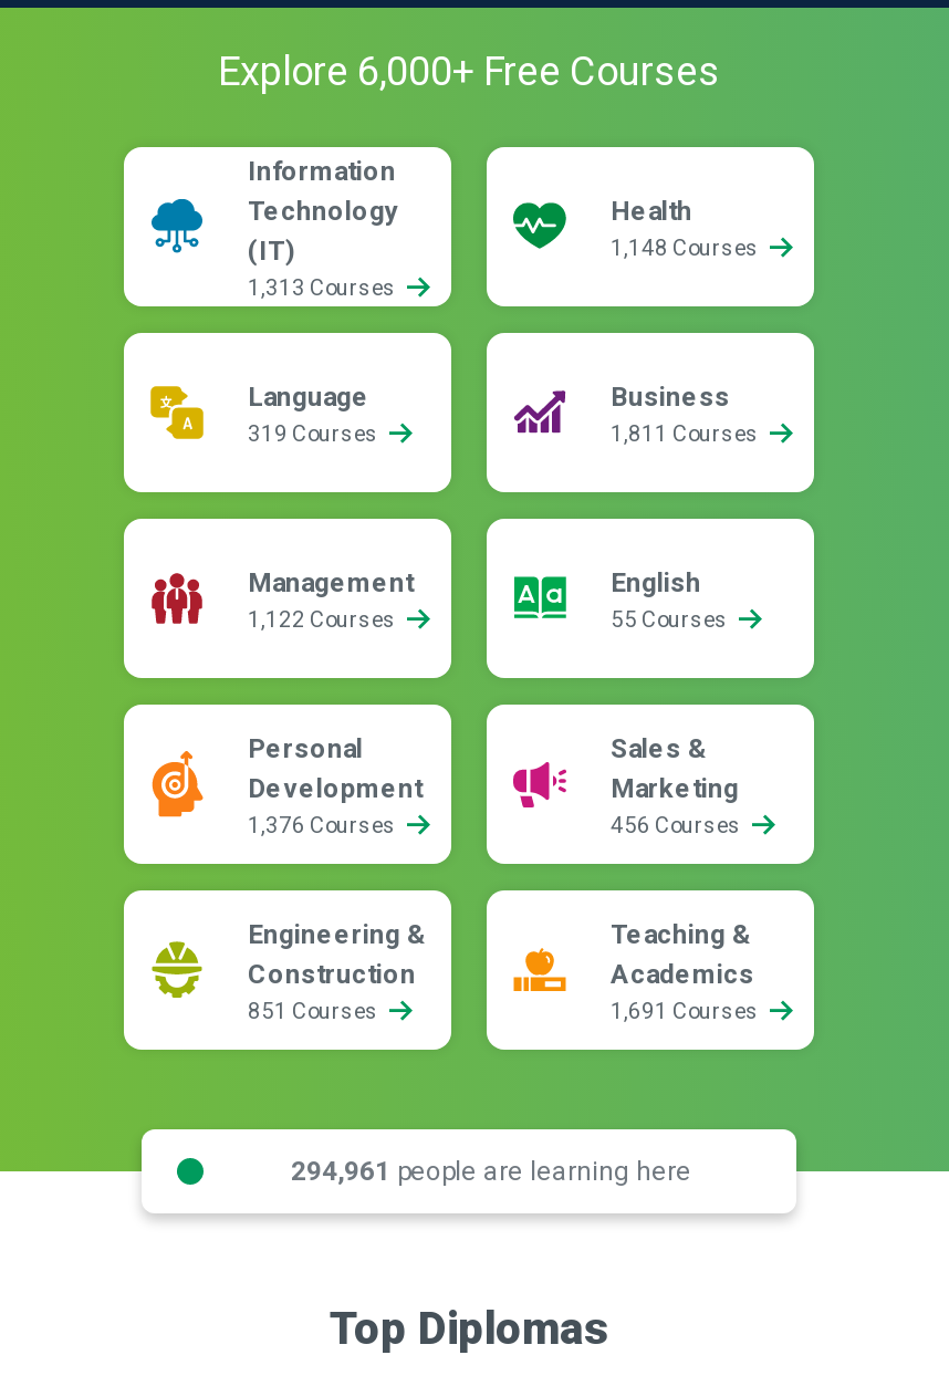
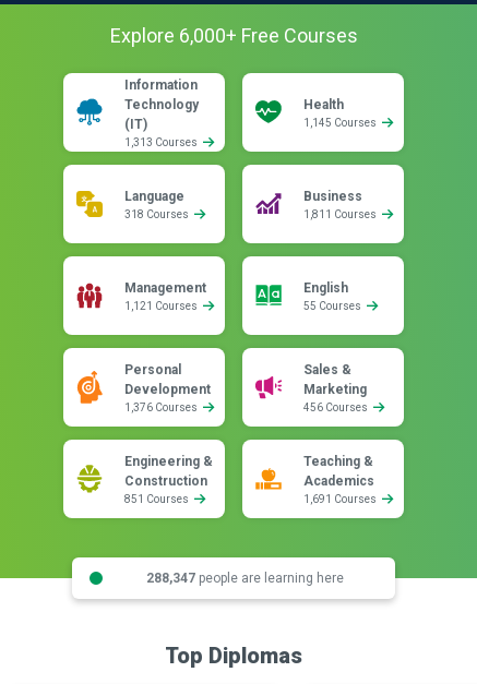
- 1,148 Courses
+ 1,145 Courses

- 319 Courses
+ 318 Courses

- 1,122 Courses
+ 1,121 Courses

- 294,961 people are learning here
+ 288,347 people are learning here
